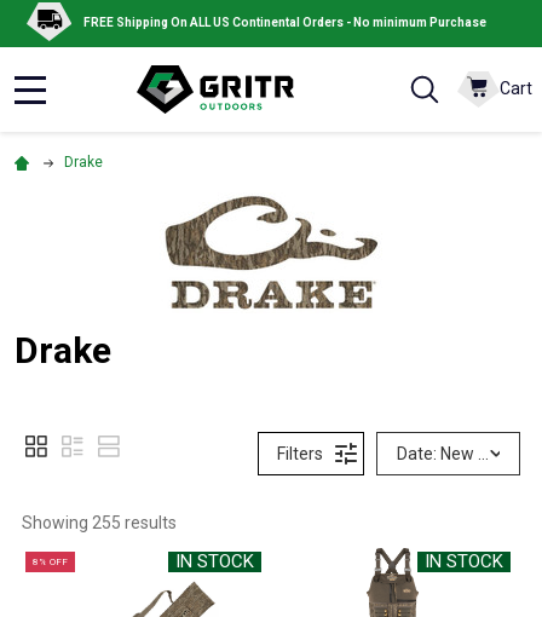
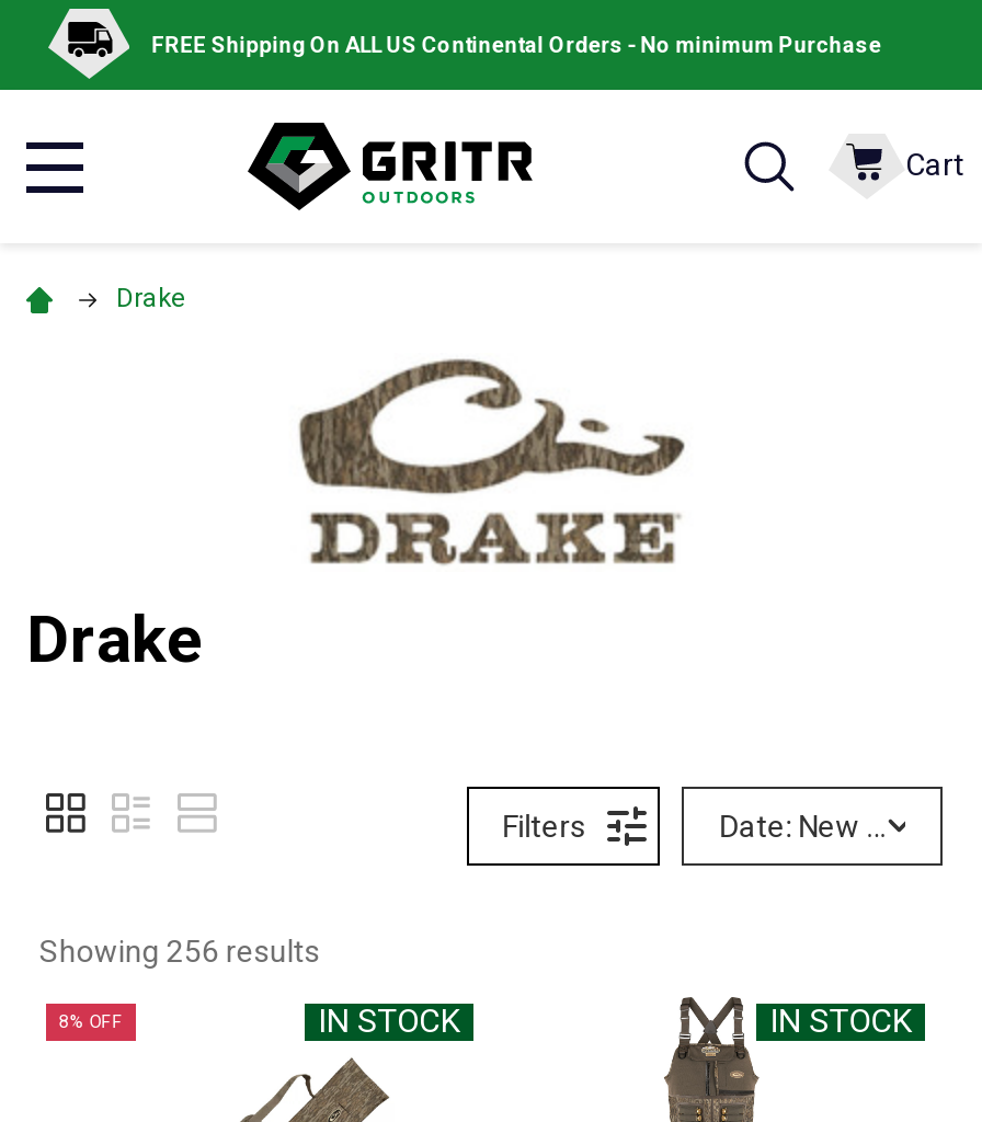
- Showing 255 results
+ Showing 256 results
